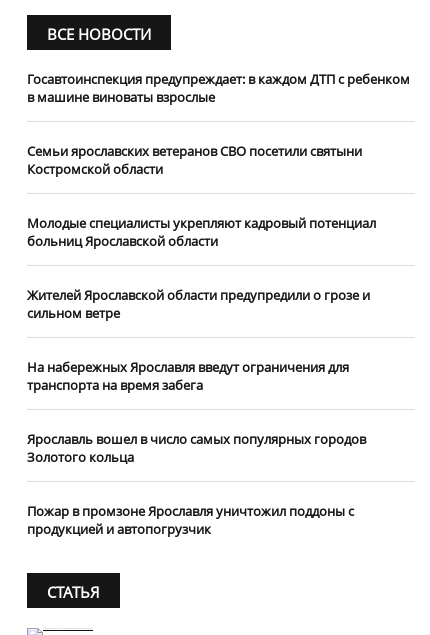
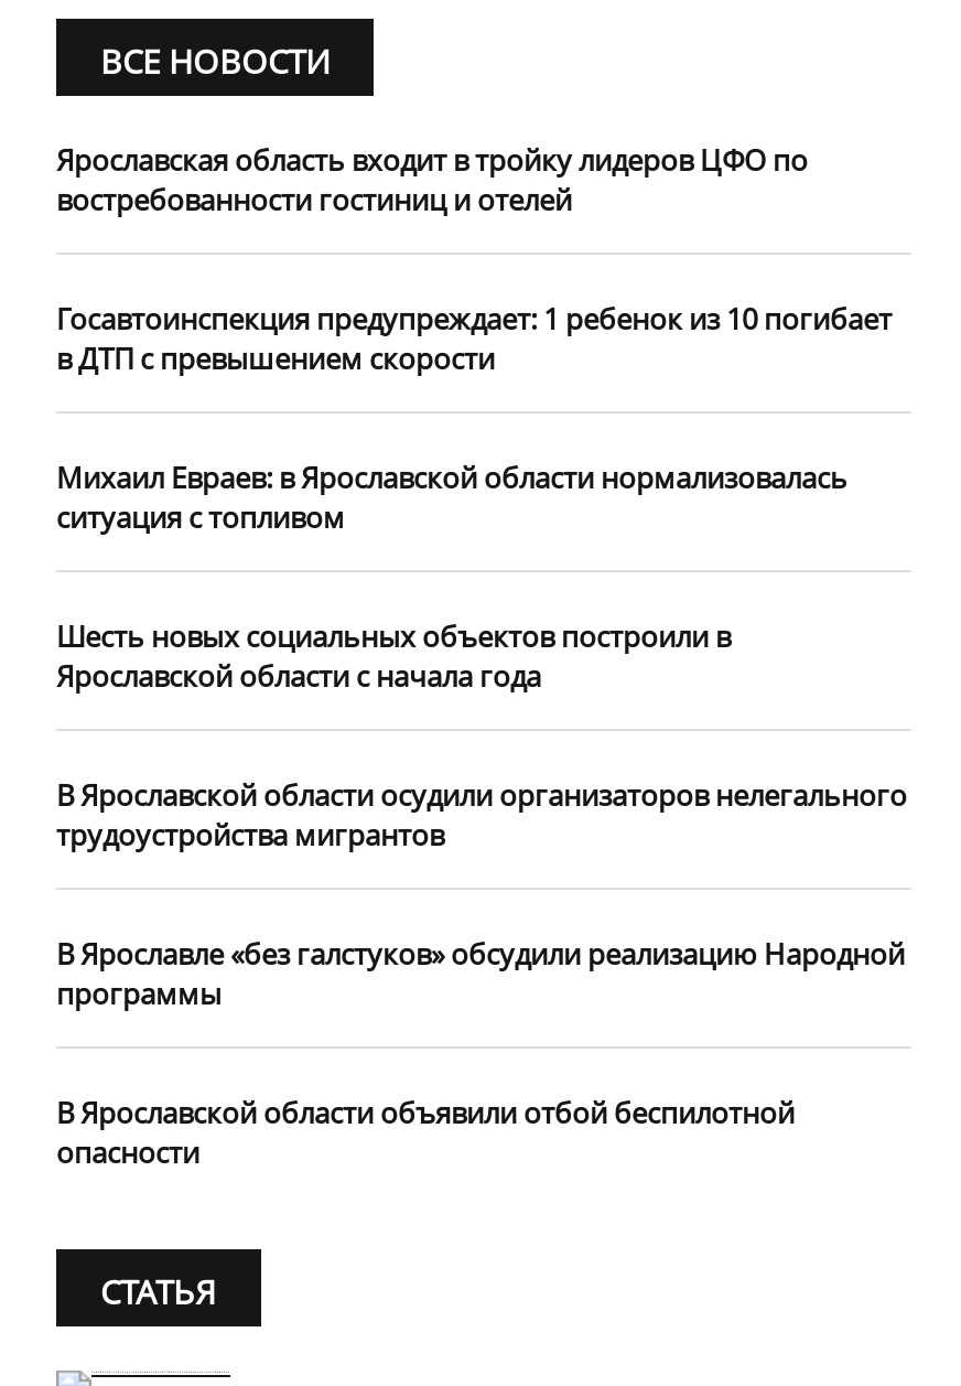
- Госавтоинспекция предупреждает: в каждом ДТП с ребенком
- в машине виноваты взрослые
+ Ярославская область входит в тройку лидеров ЦФО по
+ востребованности гостиниц и отелей

- Семьи ярославских ветеранов СВО посетили святыни
- Костромской области
+ Госавтоинспекция предупреждает: 1 ребенок из 10 погибает
+ в ДТП с превышением скорости

- Молодые специалисты укрепляют кадровый потенциал
- больниц Ярославской области
+ Михаил Евраев: в Ярославской области нормализовалась
+ ситуация с топливом

- Жителей Ярославской области предупредили о грозе и
- сильном ветре
+ Шесть новых социальных объектов построили в
+ Ярославской области с начала года

- На набережных Ярославля введут ограничения для
- транспорта на время забега
+ В Ярославской области осудили организаторов нелегального
+ трудоустройства мигрантов

- Ярославль вошел в число самых популярных городов
- Золотого кольца
+ В Ярославле «без галстуков» обсудили реализацию Народной
+ программы

- Пожар в промзоне Ярославля уничтожил поддоны с
- продукцией и автопогрузчик
+ В Ярославской области объявили отбой беспилотной
+ опасности
